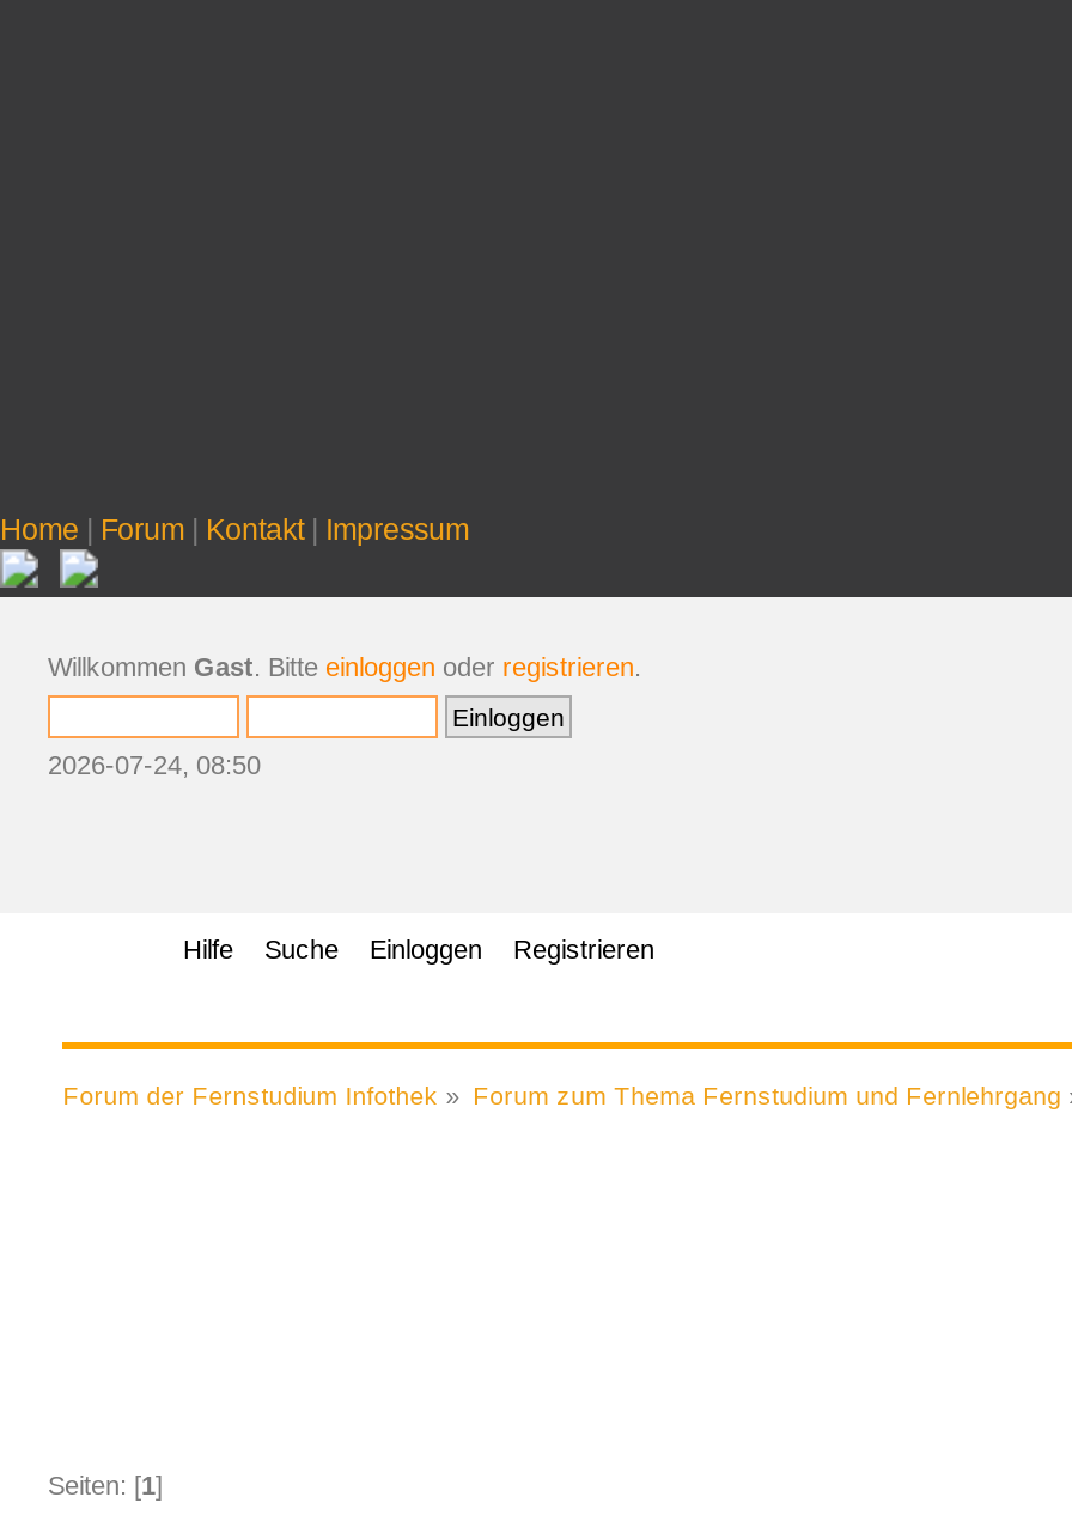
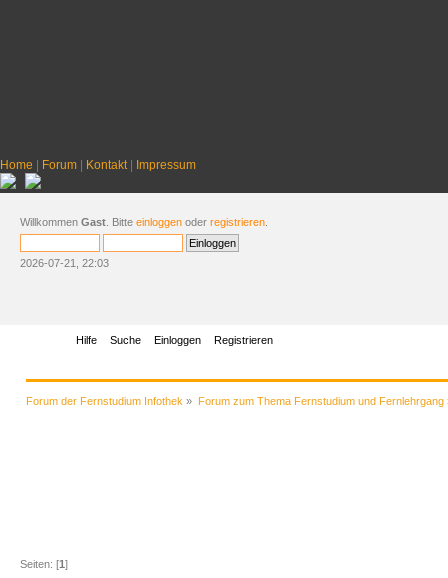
- 2026-07-24, 08:50
+ 2026-07-21, 22:03
